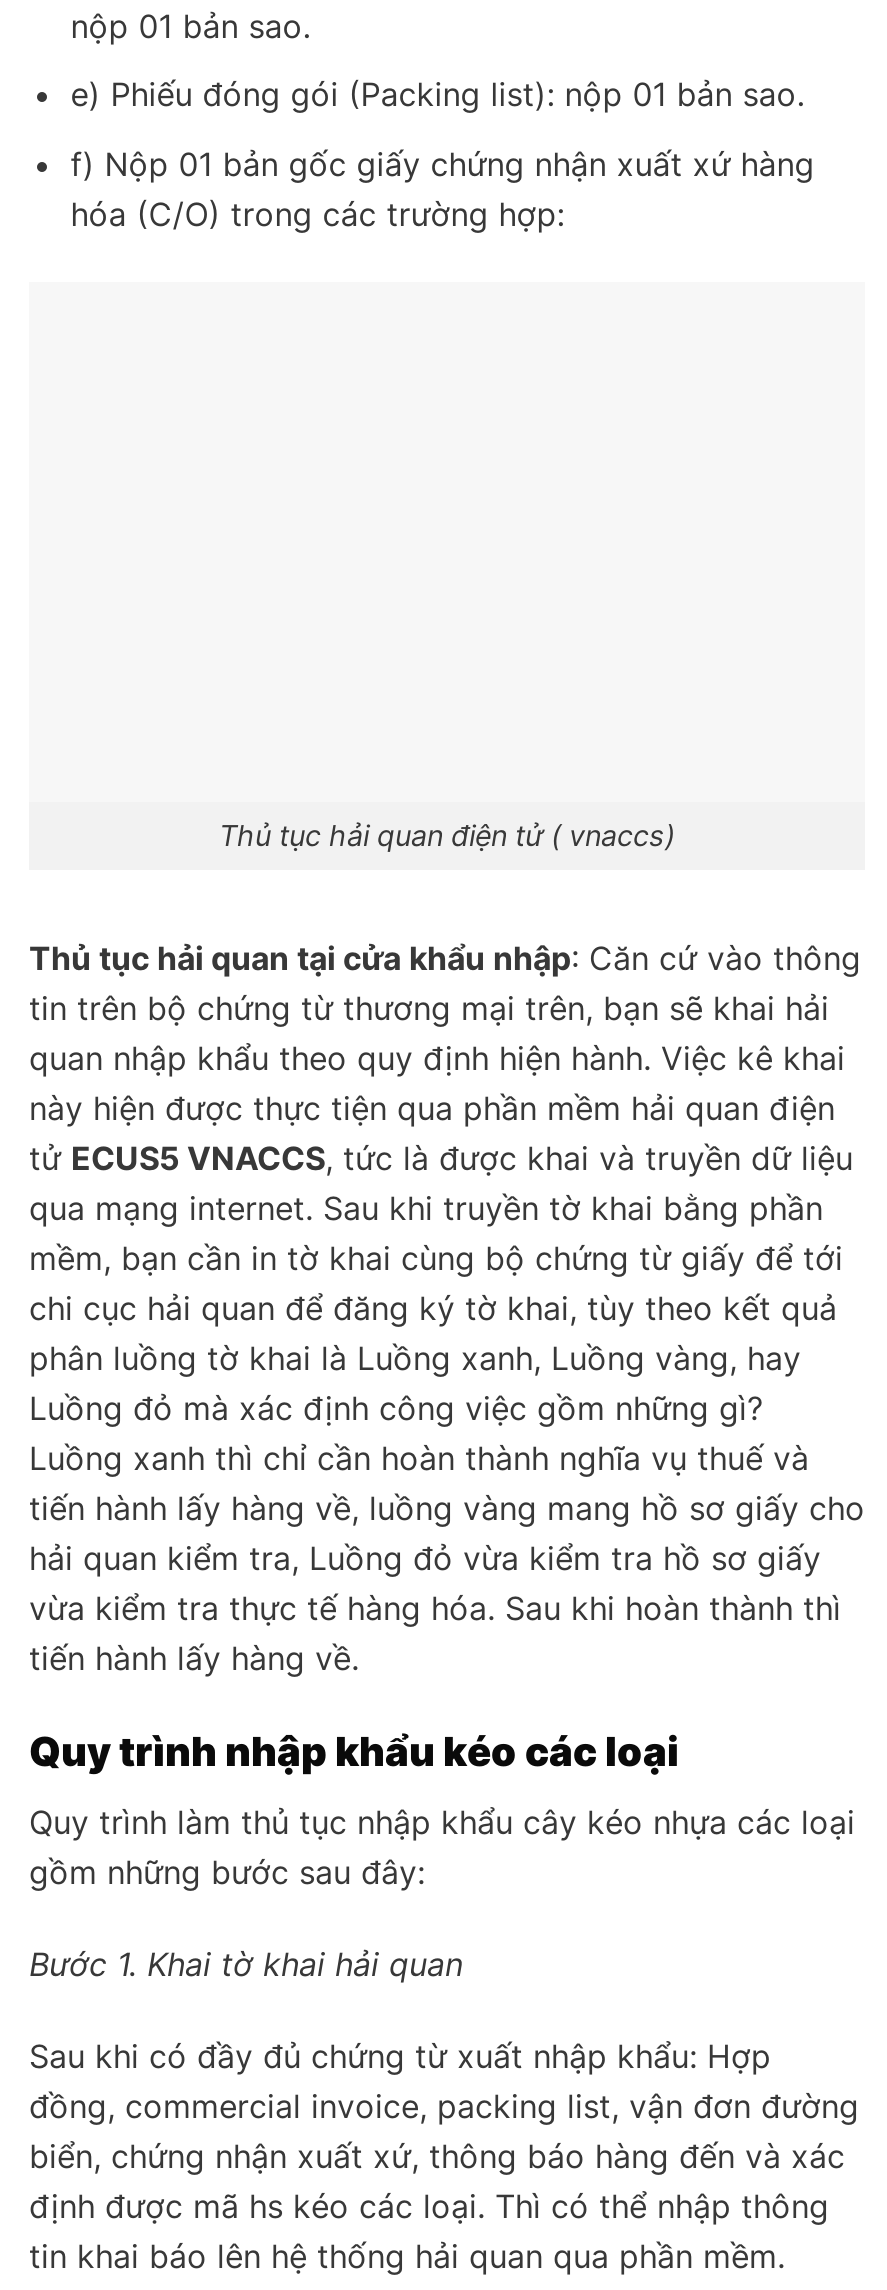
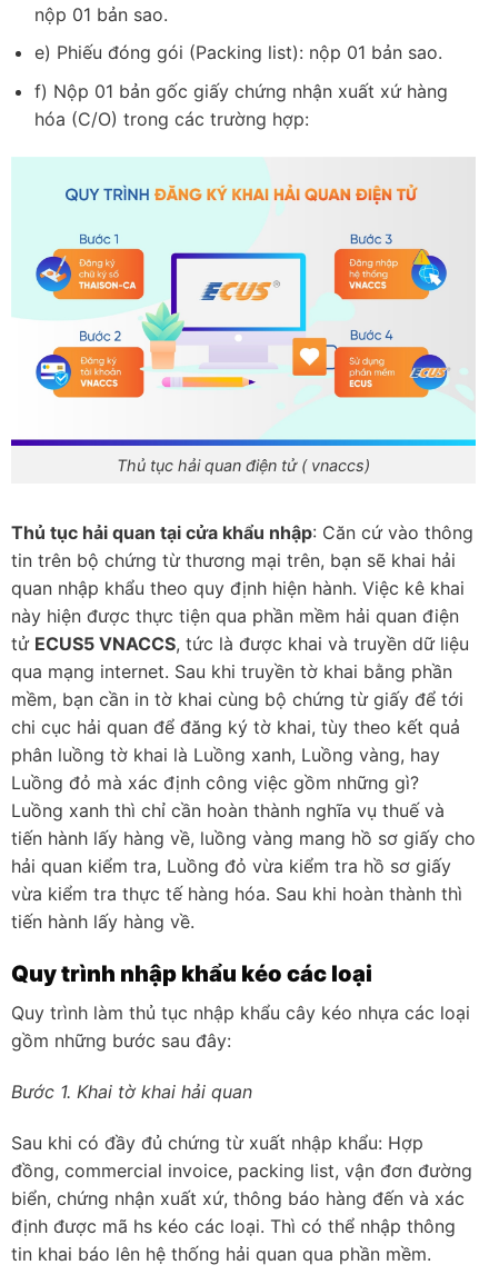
+ [image]
